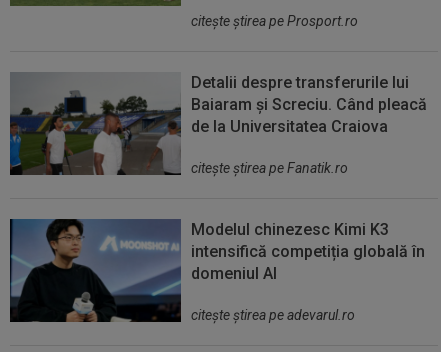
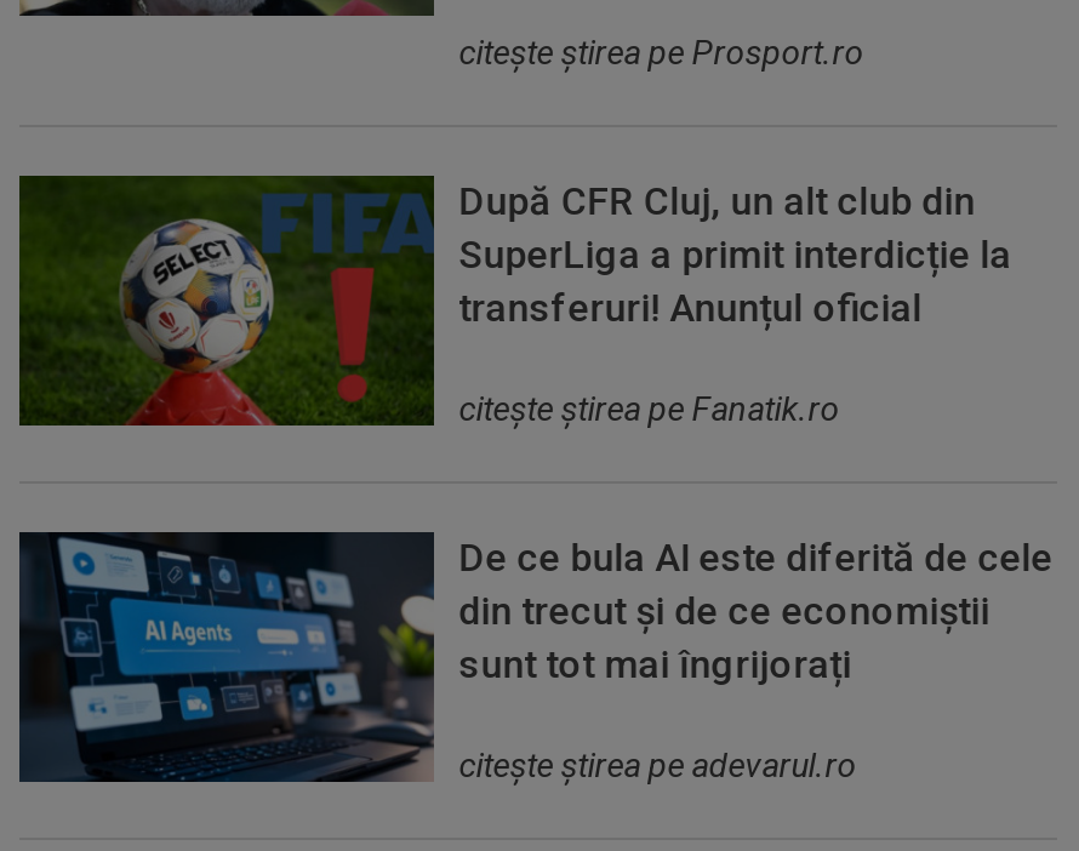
- [image]
- Detalii despre transferurile lui
- Baiaram și Screciu. Când pleacă
- de la Universitatea Craiova
+ [image]
+ După CFR Cluj, un alt club din
+ SuperLiga a primit interdicție la
+ transferuri! Anunțul oficial

- [image]
- Modelul chinezesc Kimi K3
- intensifică competiția globală în
- domeniul AI
+ [image]
+ De ce bula AI este diferită de cele
+ din trecut și de ce economiștii
+ sunt tot mai îngrijorați
